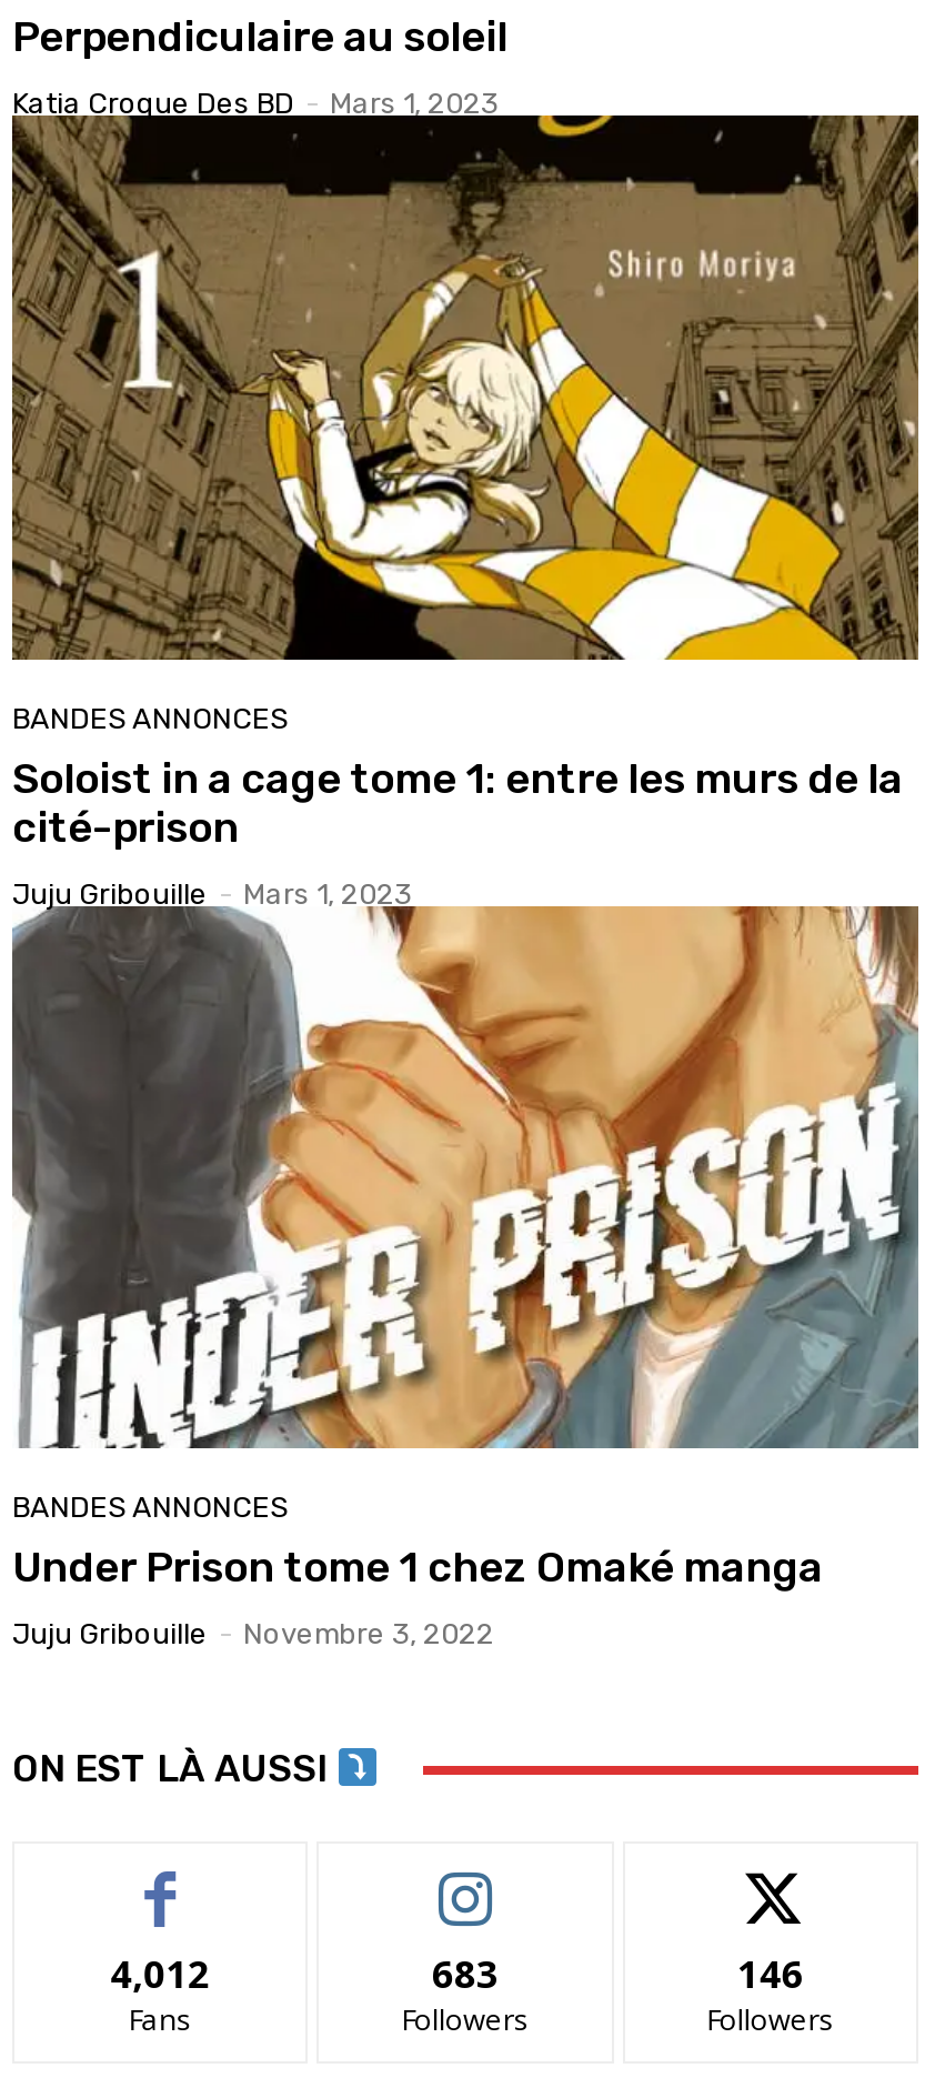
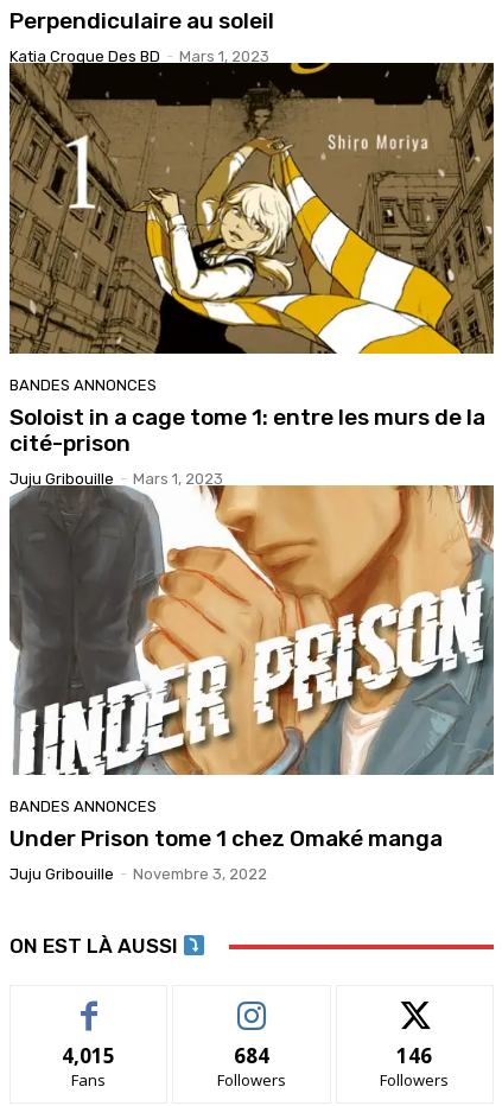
- 4,012
+ 4,015

- 683
+ 684
